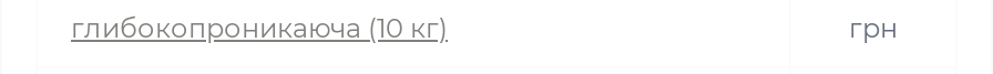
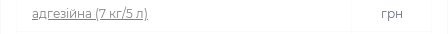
- глибокопроникаюча (10 кг)
+ адгезійна (7 кг/5 л)
